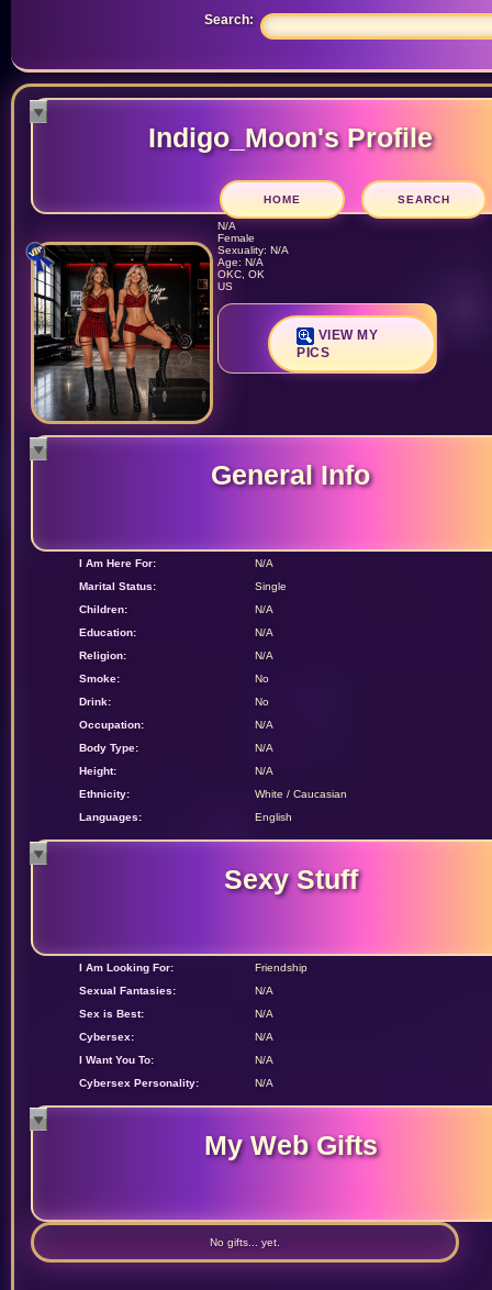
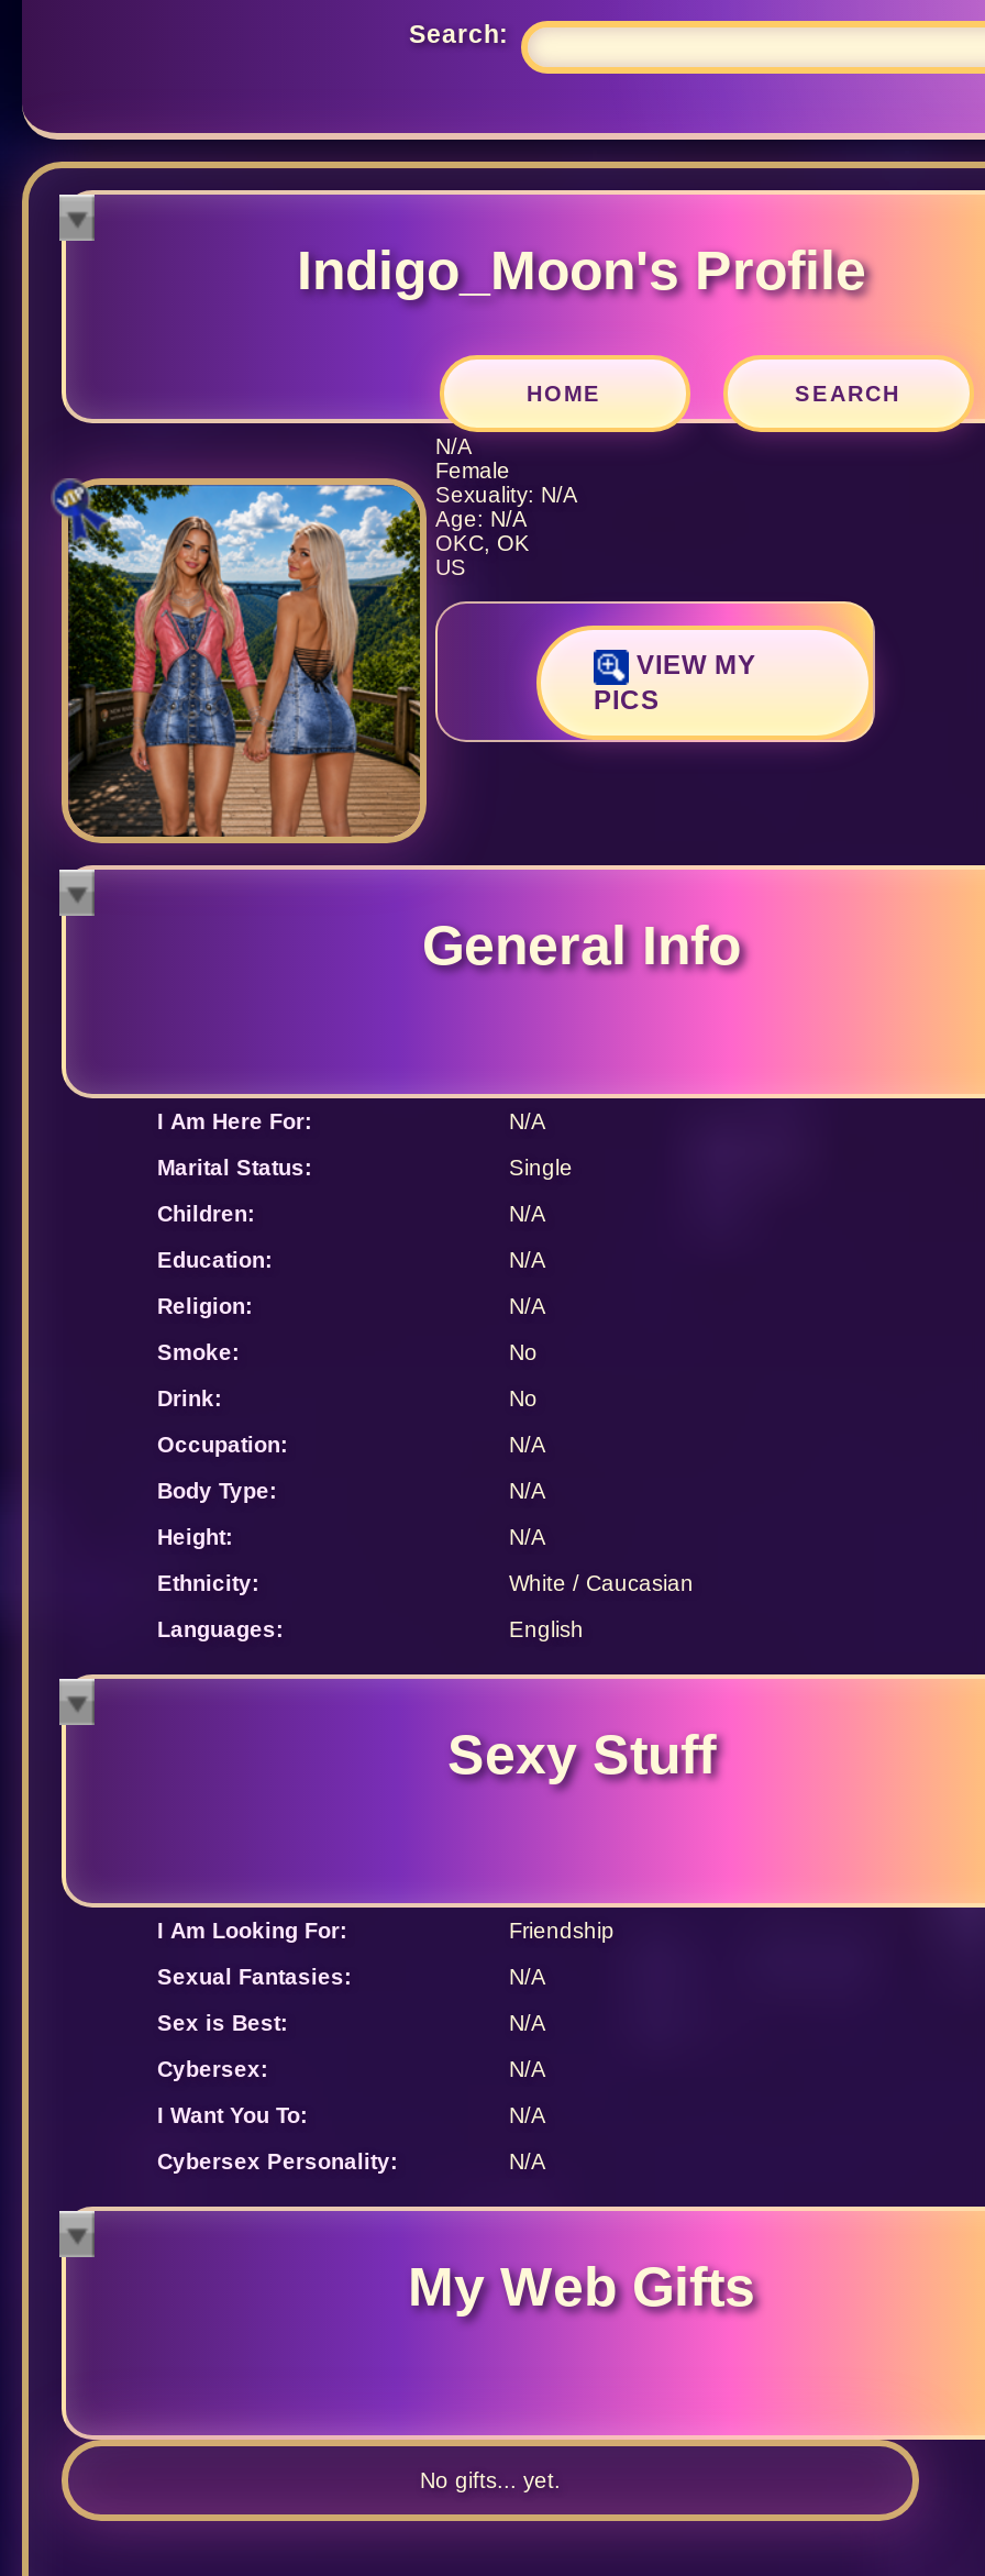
- [image]
+ [image]
